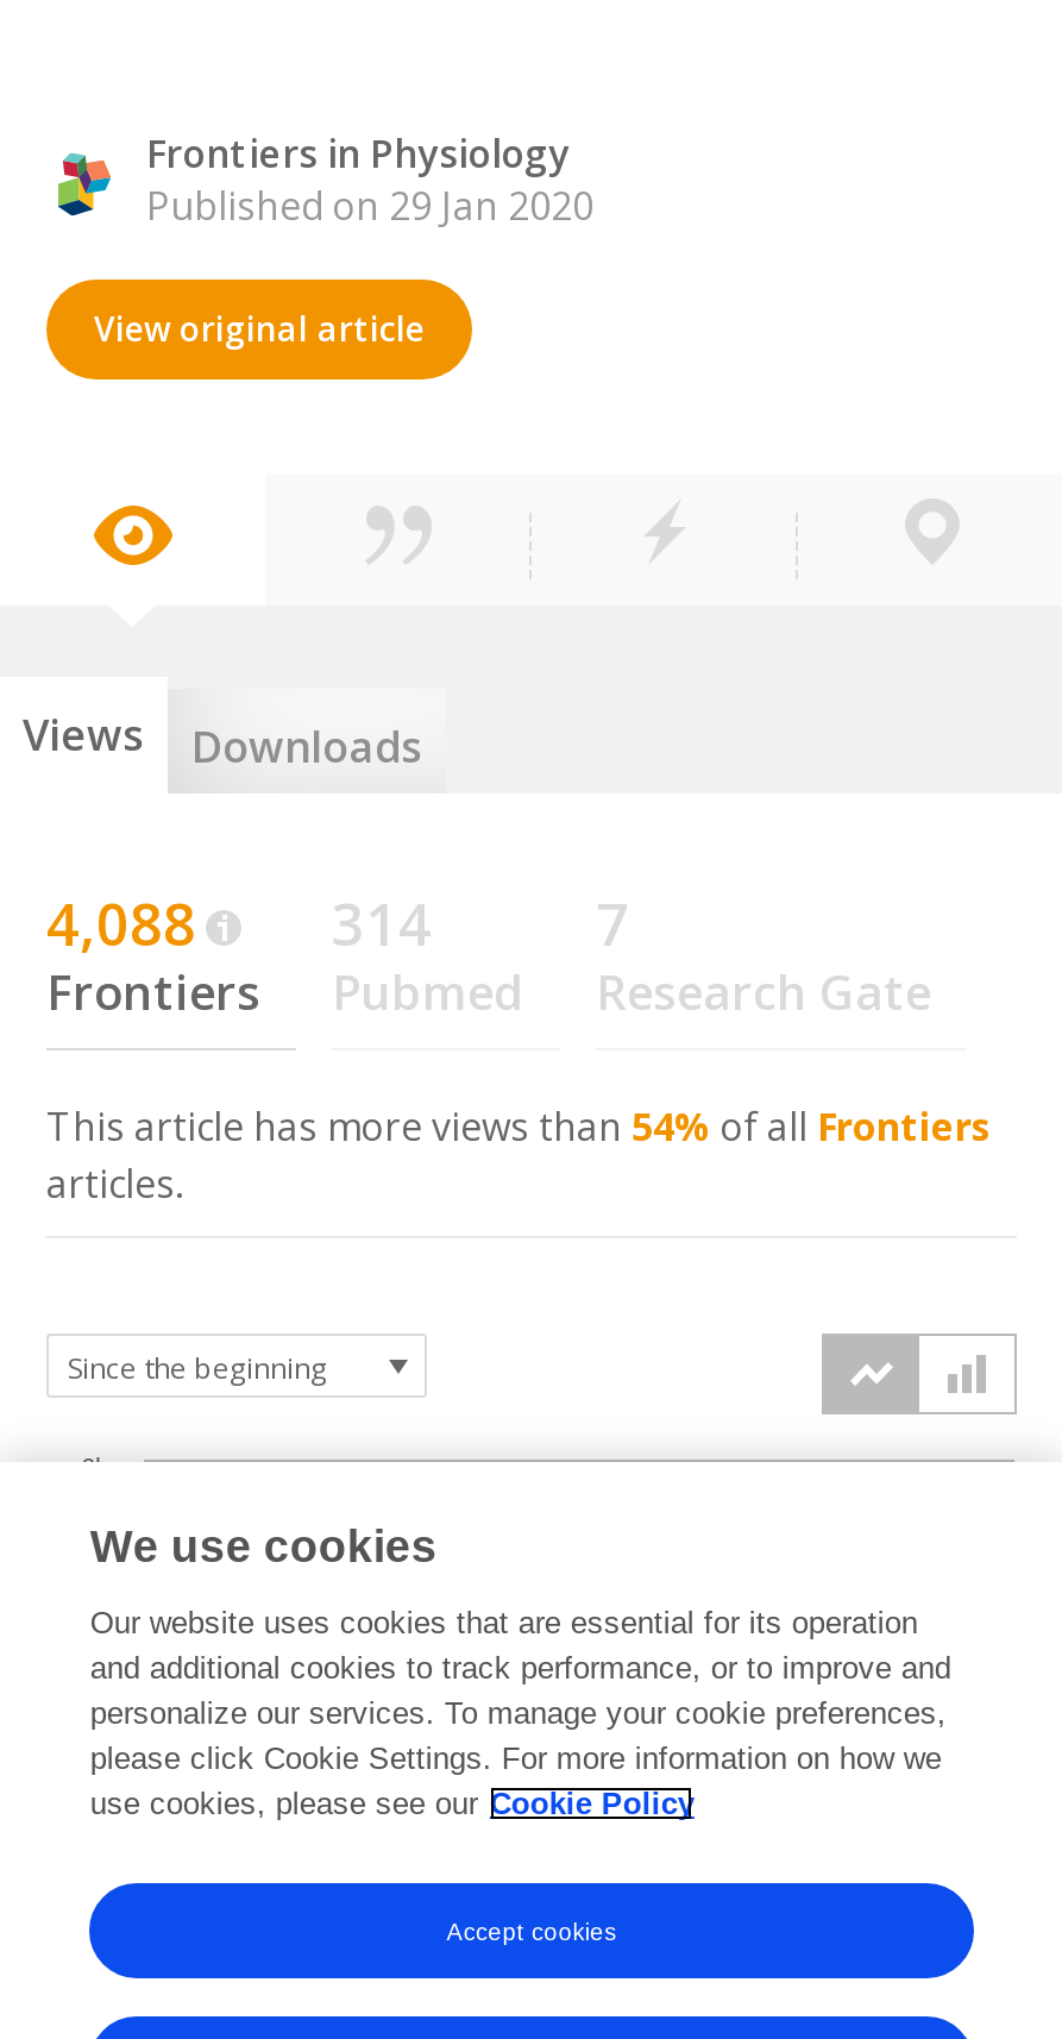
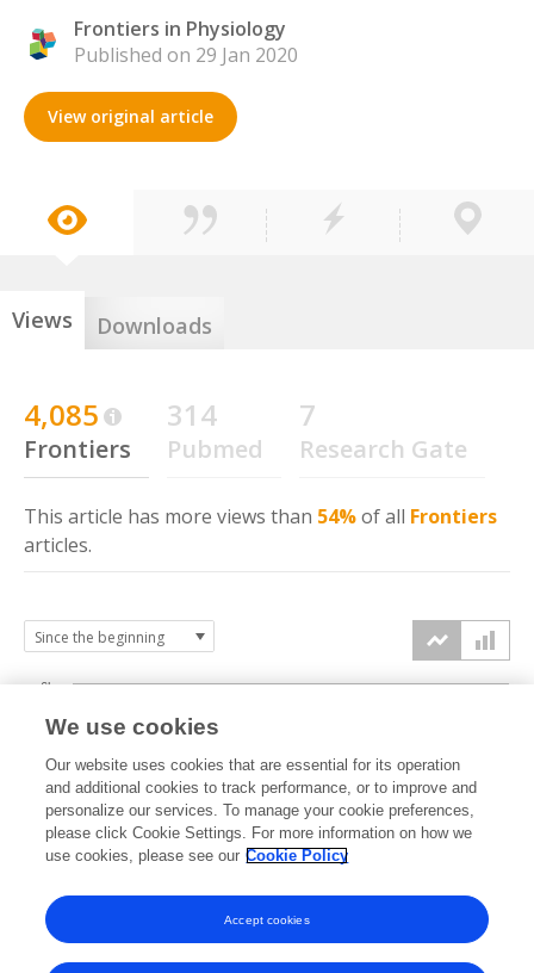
- 4,088
+ 4,085
